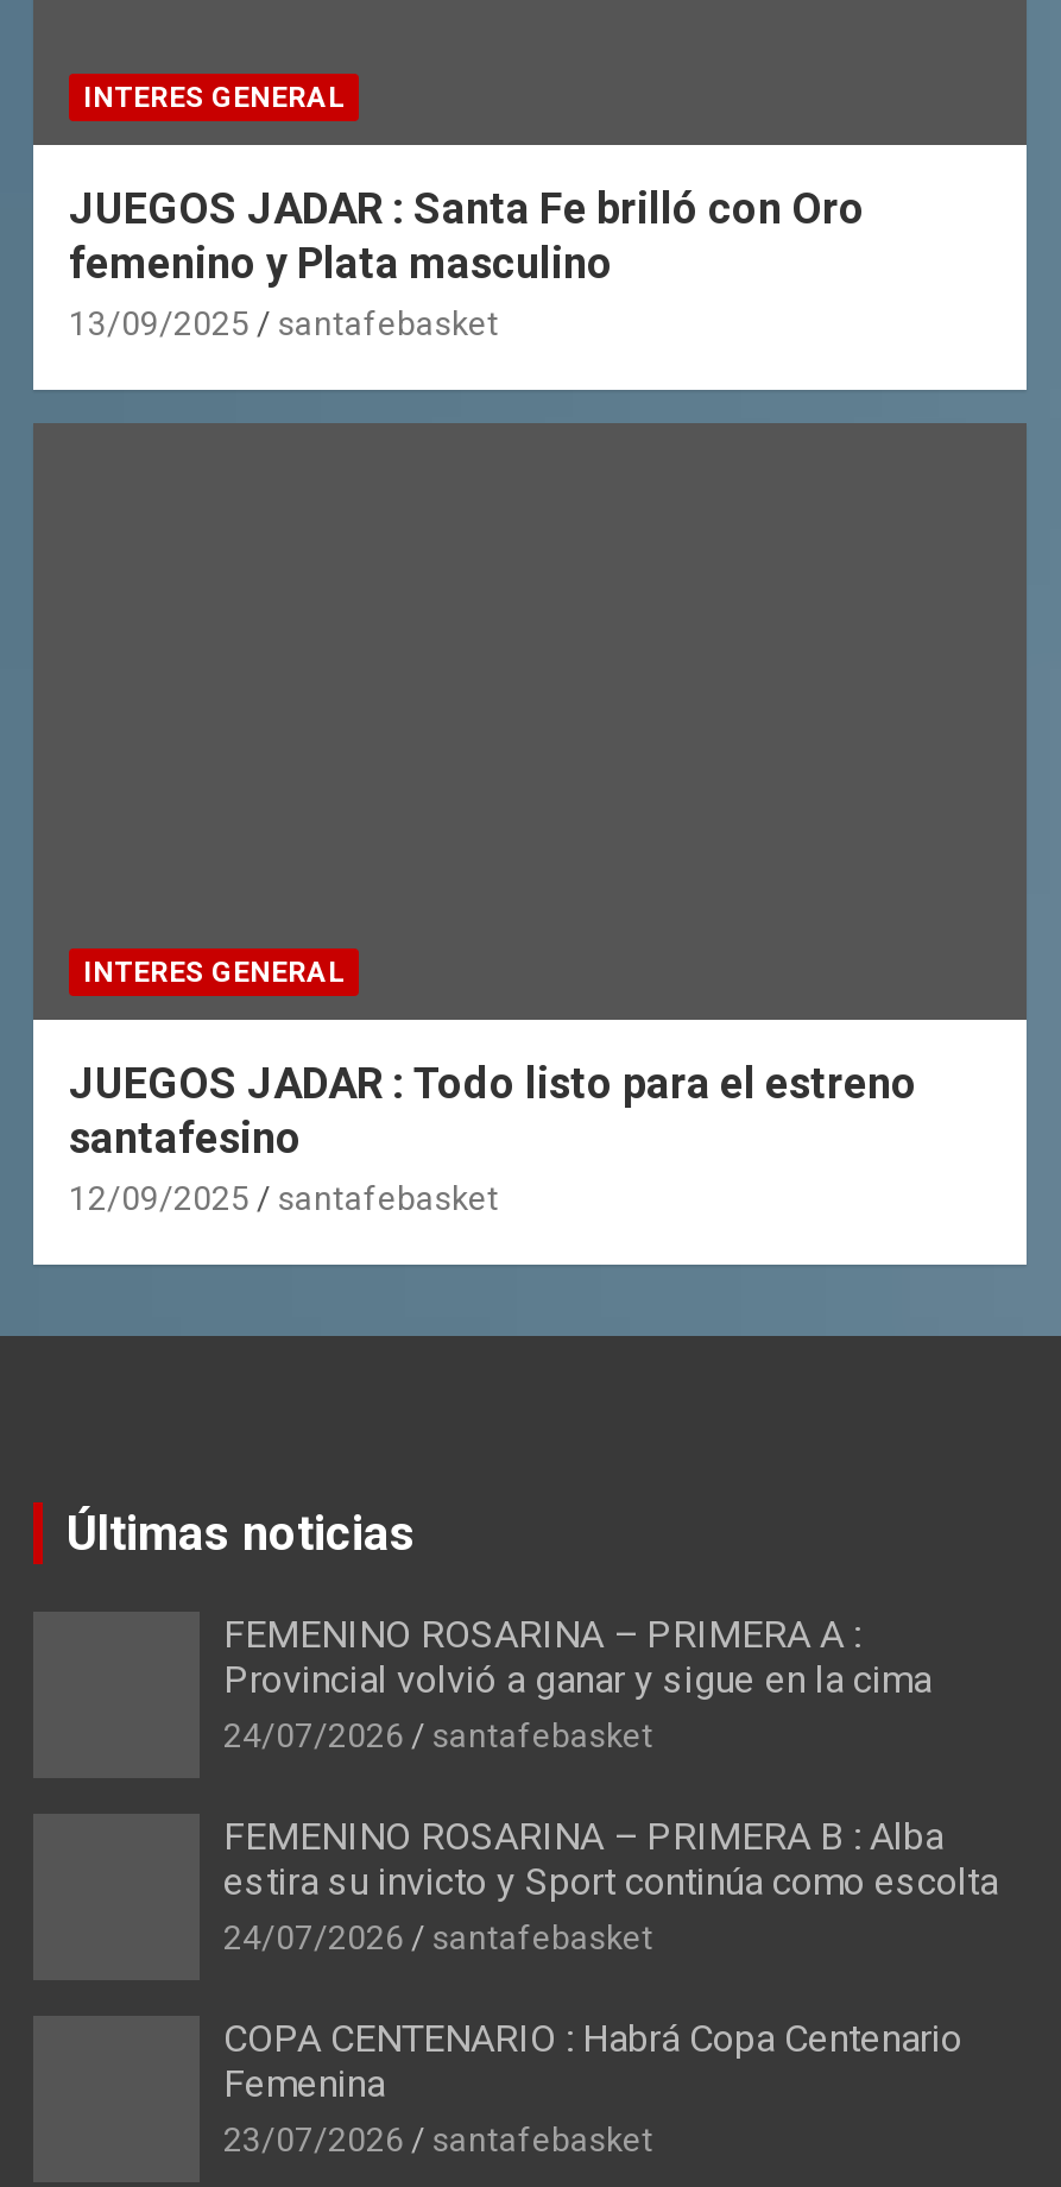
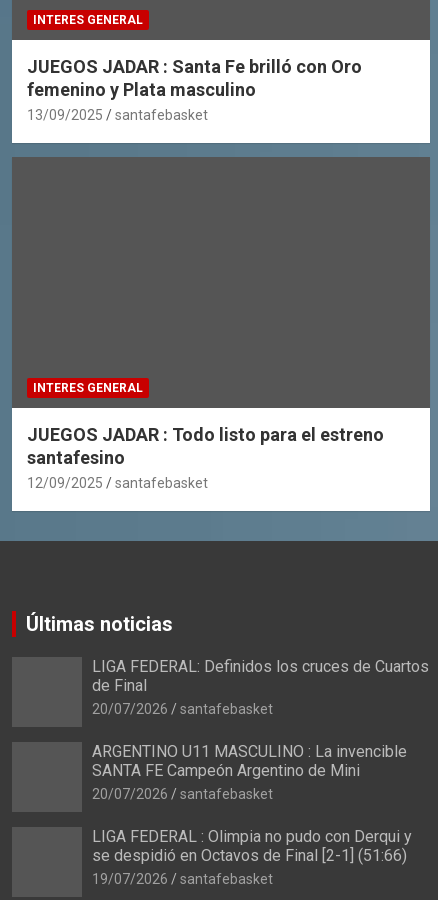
- FEMENINO ROSARINA – PRIMERA A :
- Provincial volvió a ganar y sigue en la cima
- 24/07/2026
+ LIGA FEDERAL: Definidos los cruces de Cuartos
+ de Final
+ 20/07/2026

- FEMENINO ROSARINA – PRIMERA B : Alba
- estira su invicto y Sport continúa como escolta
- 24/07/2026
+ ARGENTINO U11 MASCULINO : La invencible
+ SANTA FE Campeón Argentino de Mini
+ 20/07/2026

- COPA CENTENARIO : Habrá Copa Centenario
- Femenina
- 23/07/2026
+ LIGA FEDERAL : Olimpia no pudo con Derqui y
+ se despidió en Octavos de Final [2-1] (51:66)
+ 19/07/2026
